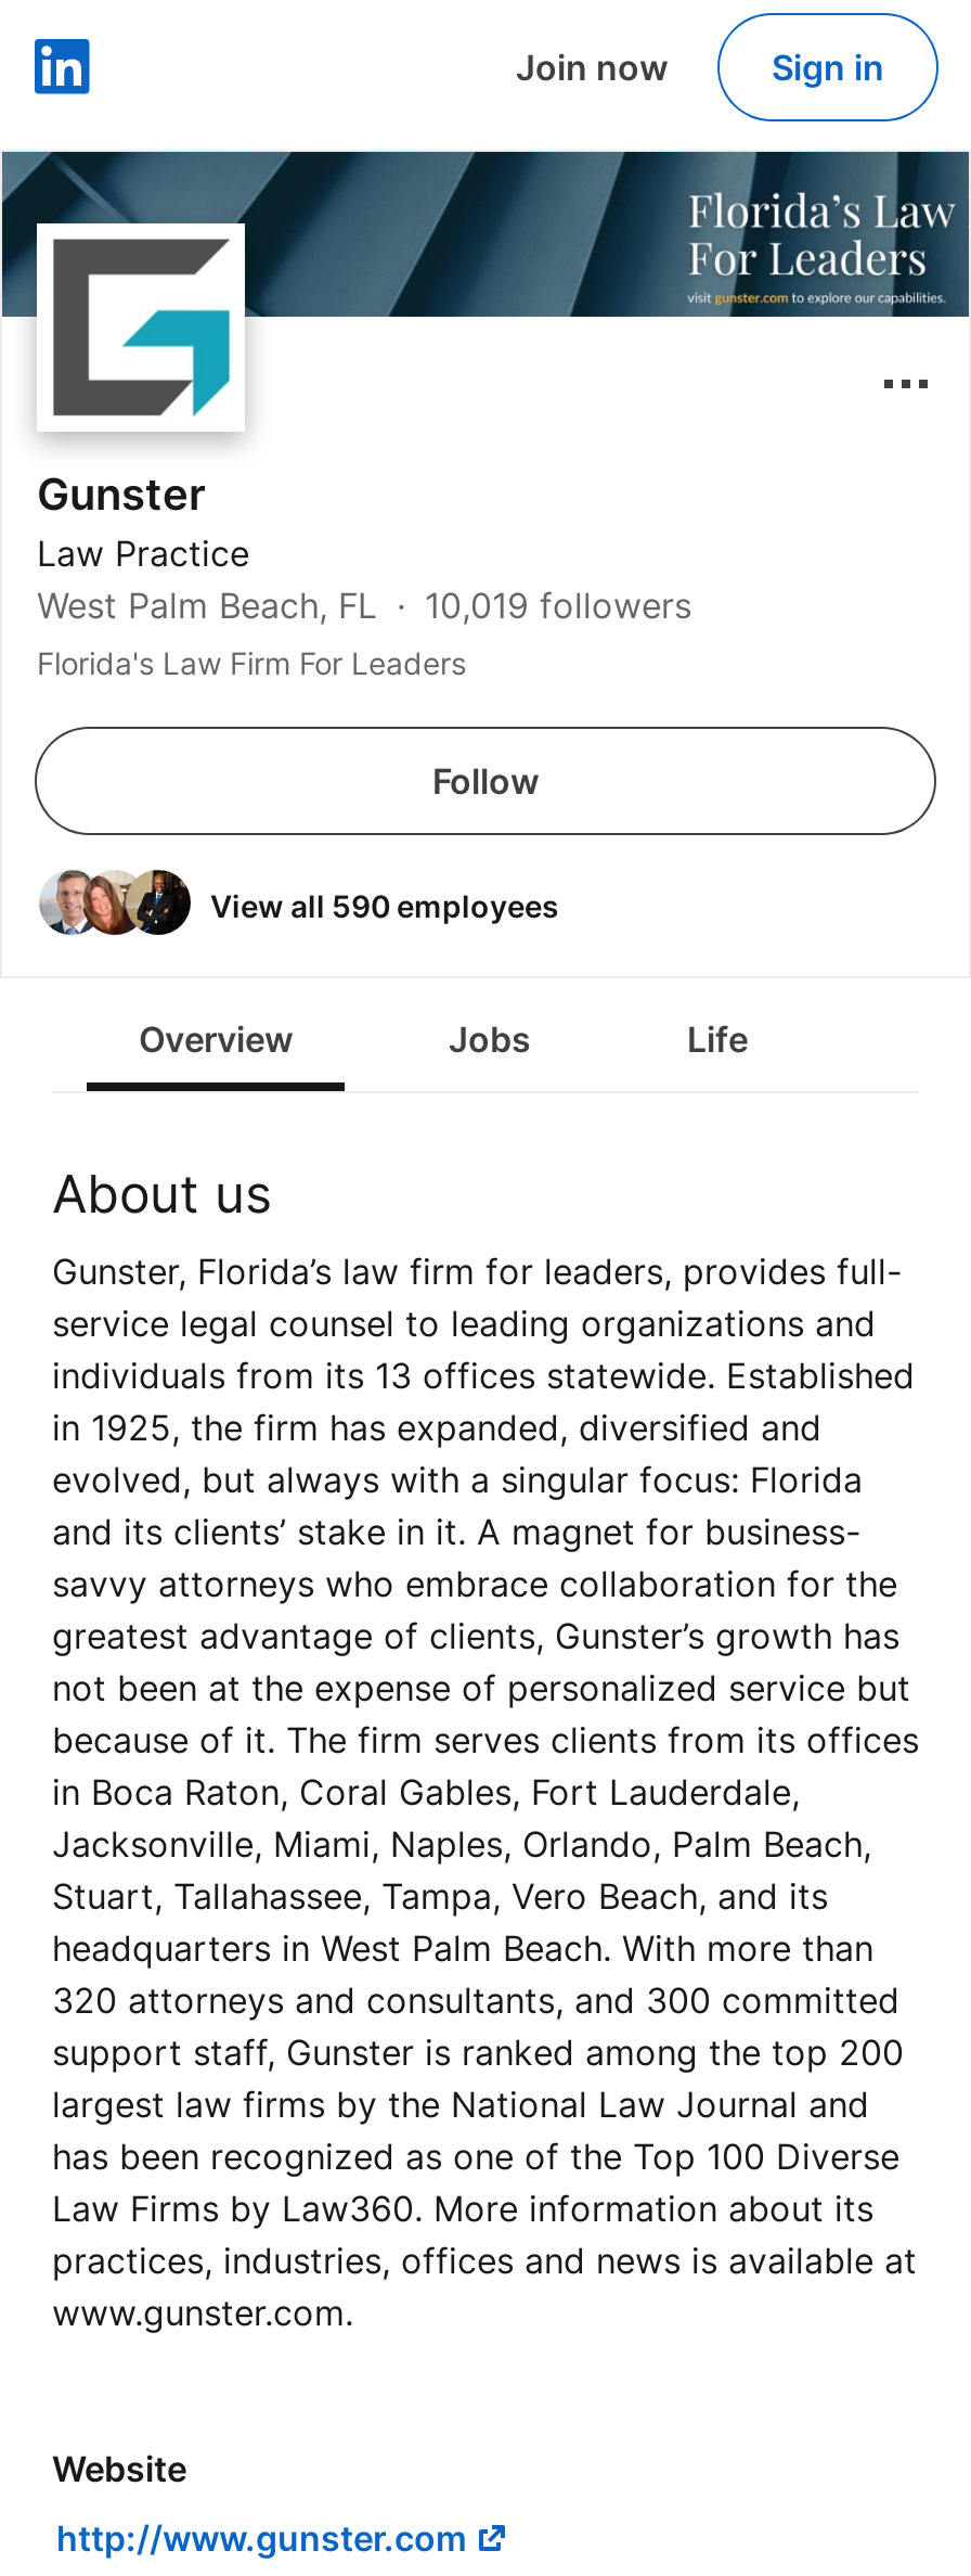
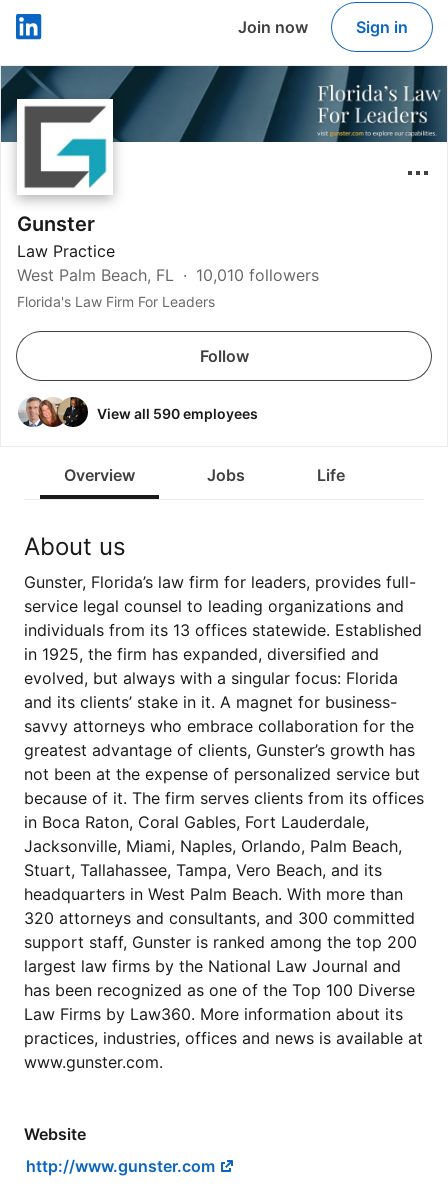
- West Palm Beach, FL 10,019 followers
+ West Palm Beach, FL 10,010 followers
